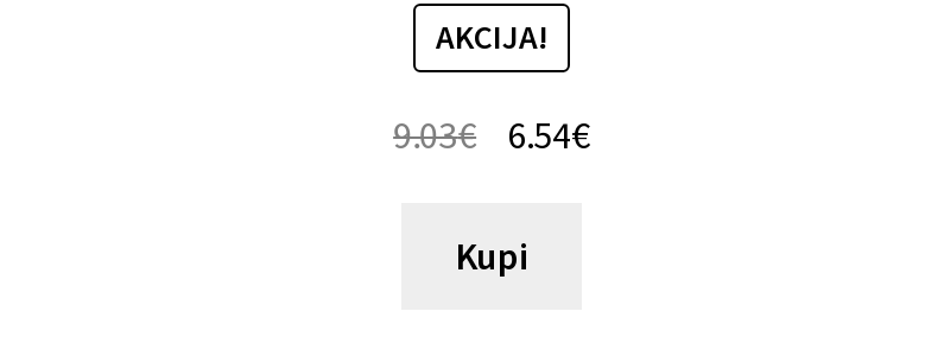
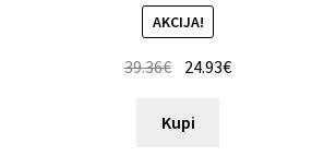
- 9.03€
+ 39.36€

- 6.54€
+ 24.93€
